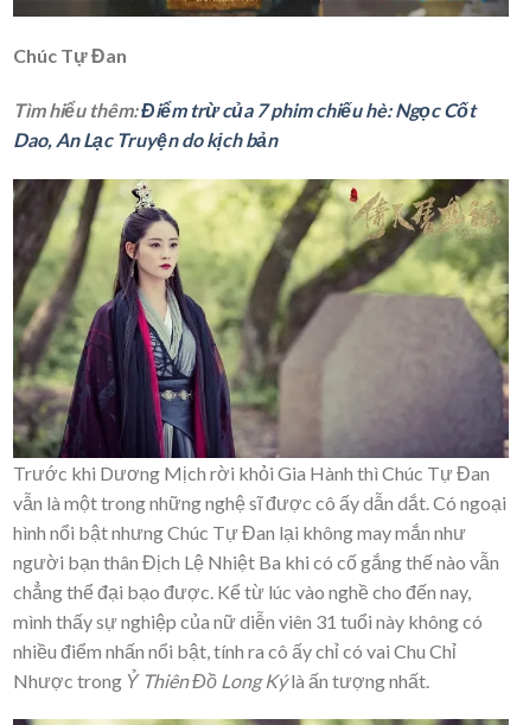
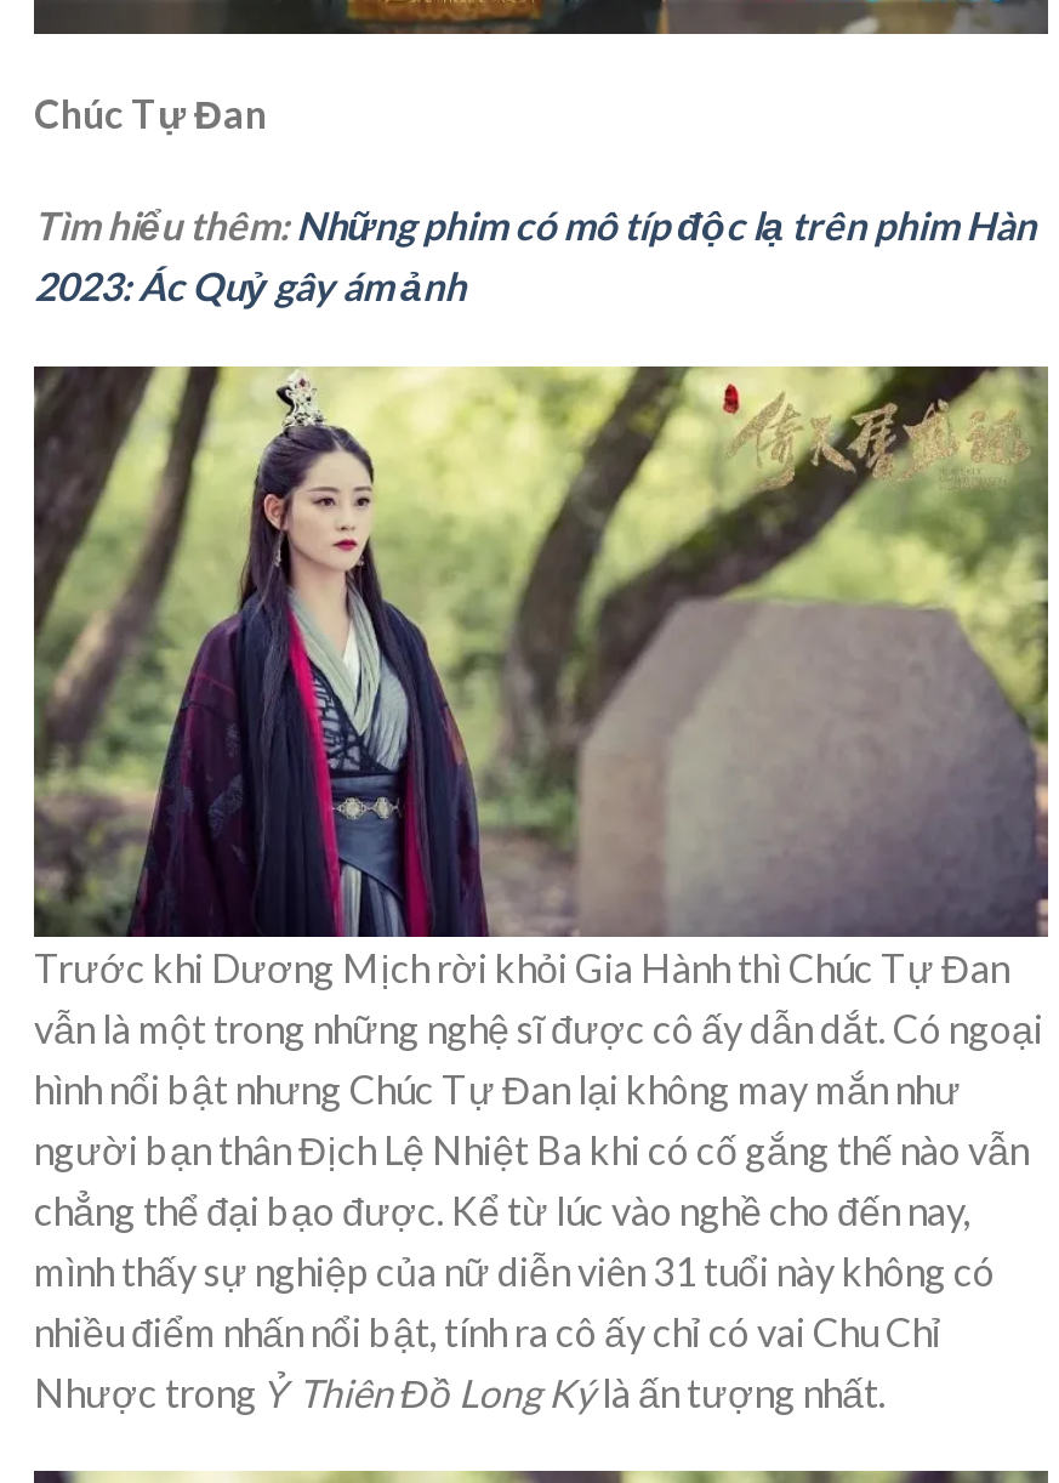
- Tìm hiểu thêm: Điểm trừ của 7 phim chiếu hè: Ngọc Cốt
- Dao, An Lạc Truyện do kịch bản
+ Tìm hiểu thêm: Những phim có mô típ độc lạ trên phim Hàn
+ 2023: Ác Quỷ gây ám ảnh
